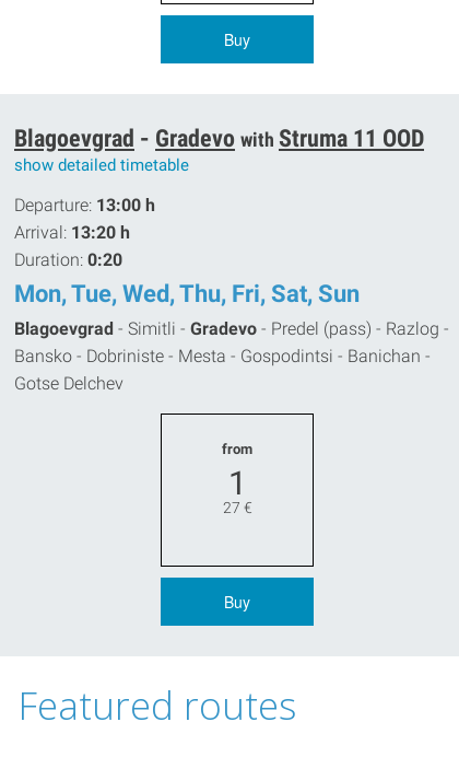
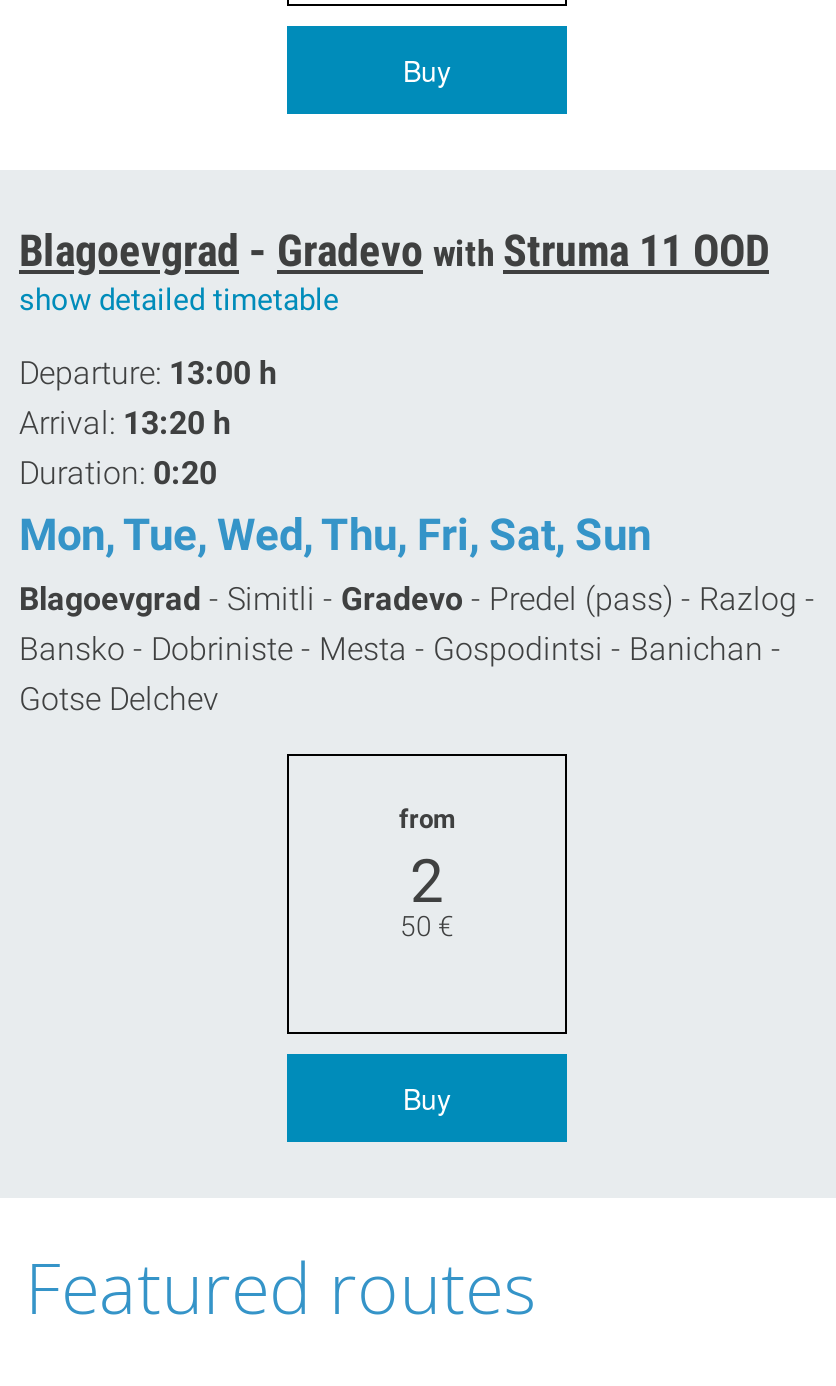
- 1
+ 2

- 27 €
+ 50 €
